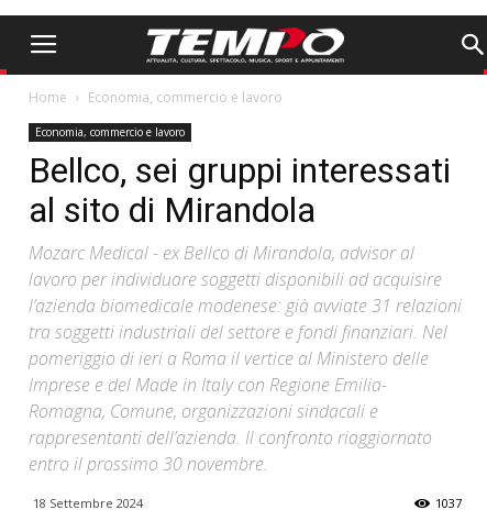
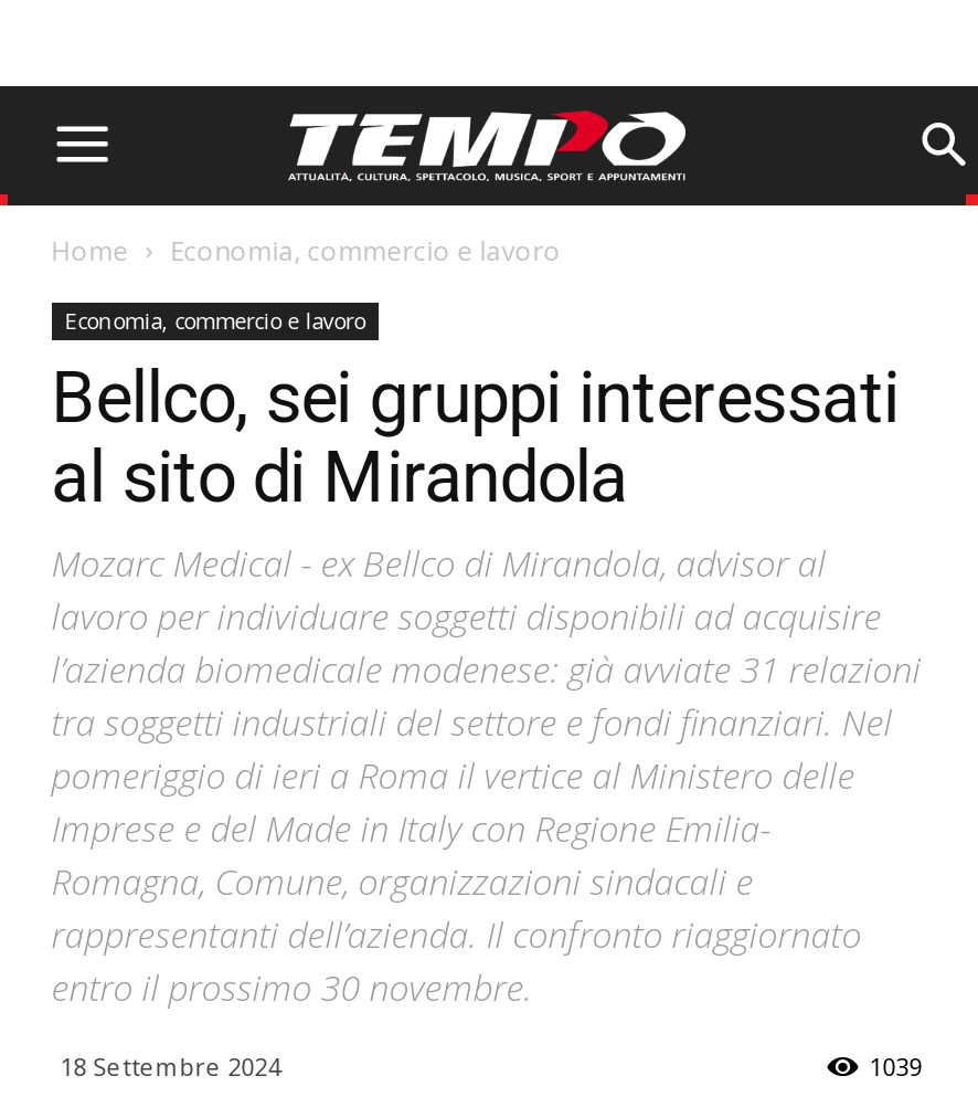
- 1037
+ 1039
